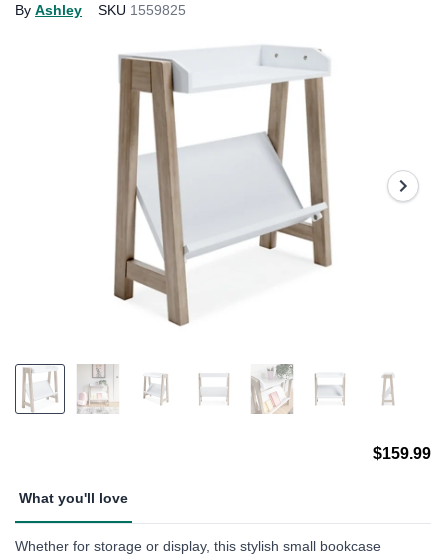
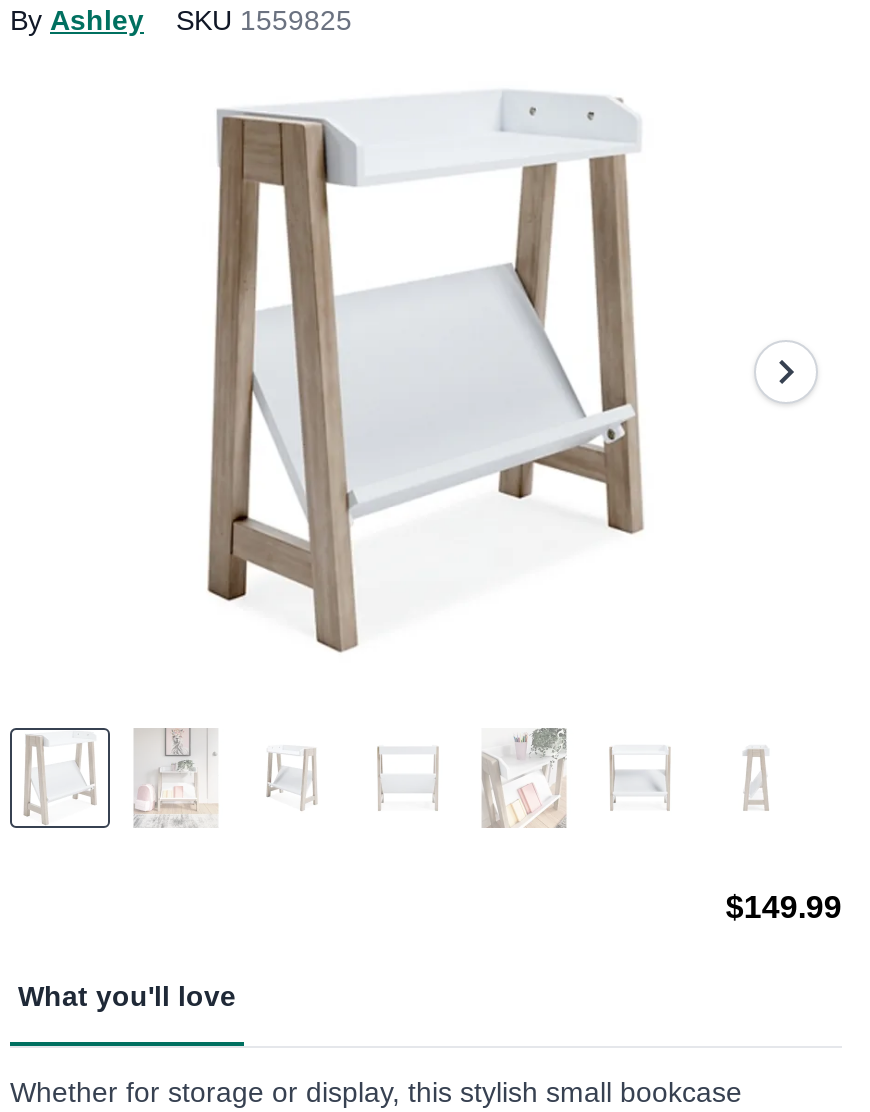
- $159.99
+ $149.99
